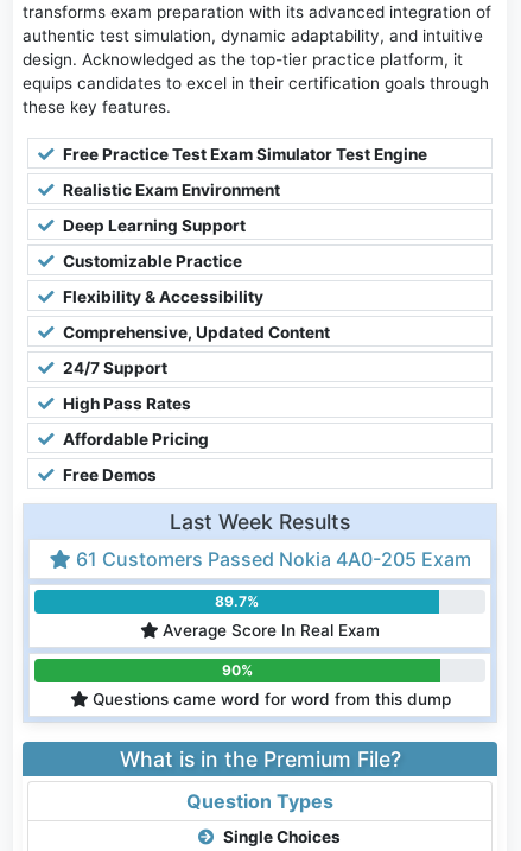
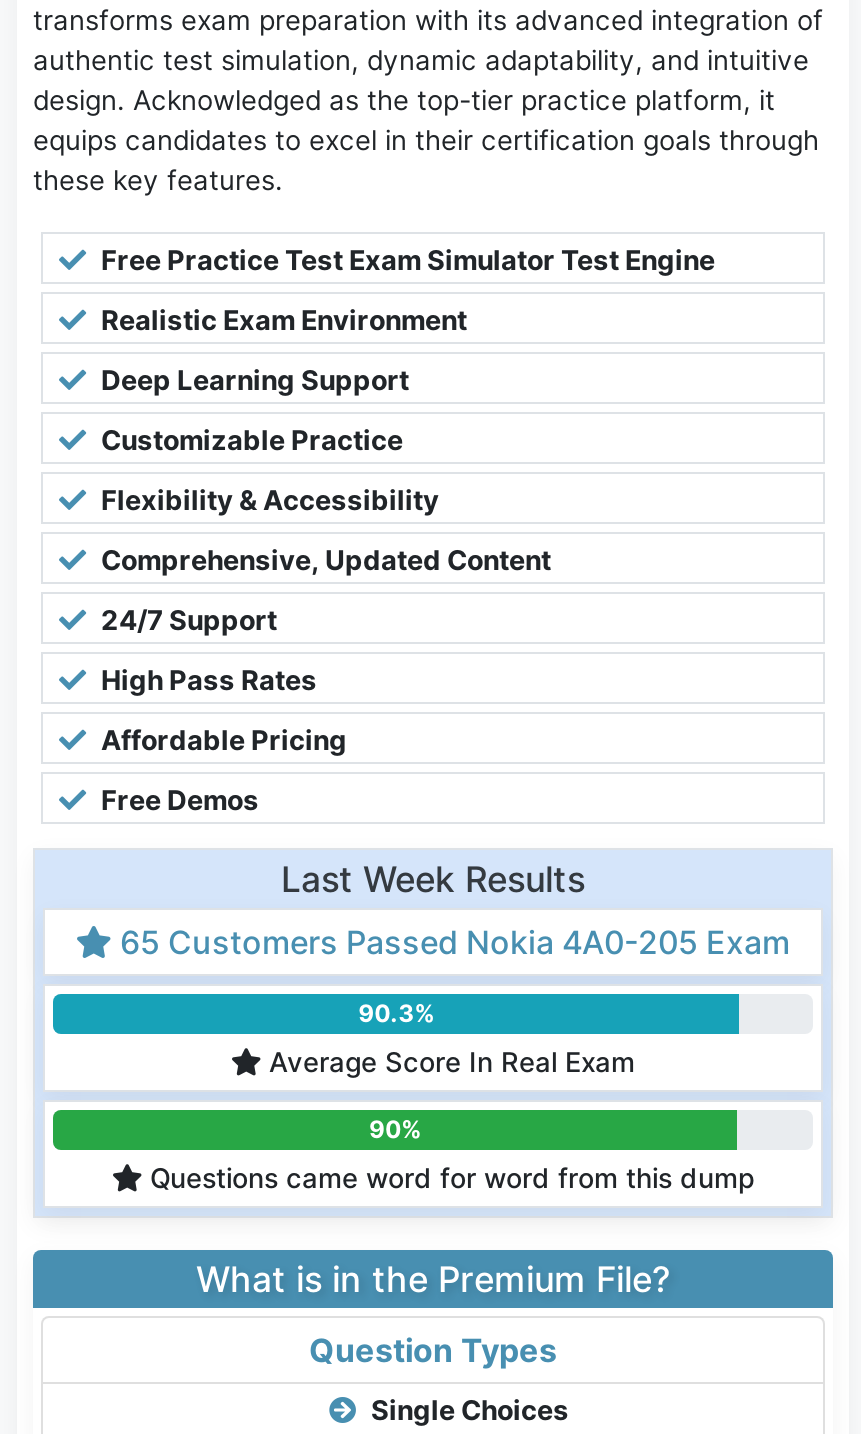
- 61 Customers Passed Nokia 4A0-205 Exam
+ 65 Customers Passed Nokia 4A0-205 Exam

- 89.7%
+ 90.3%
